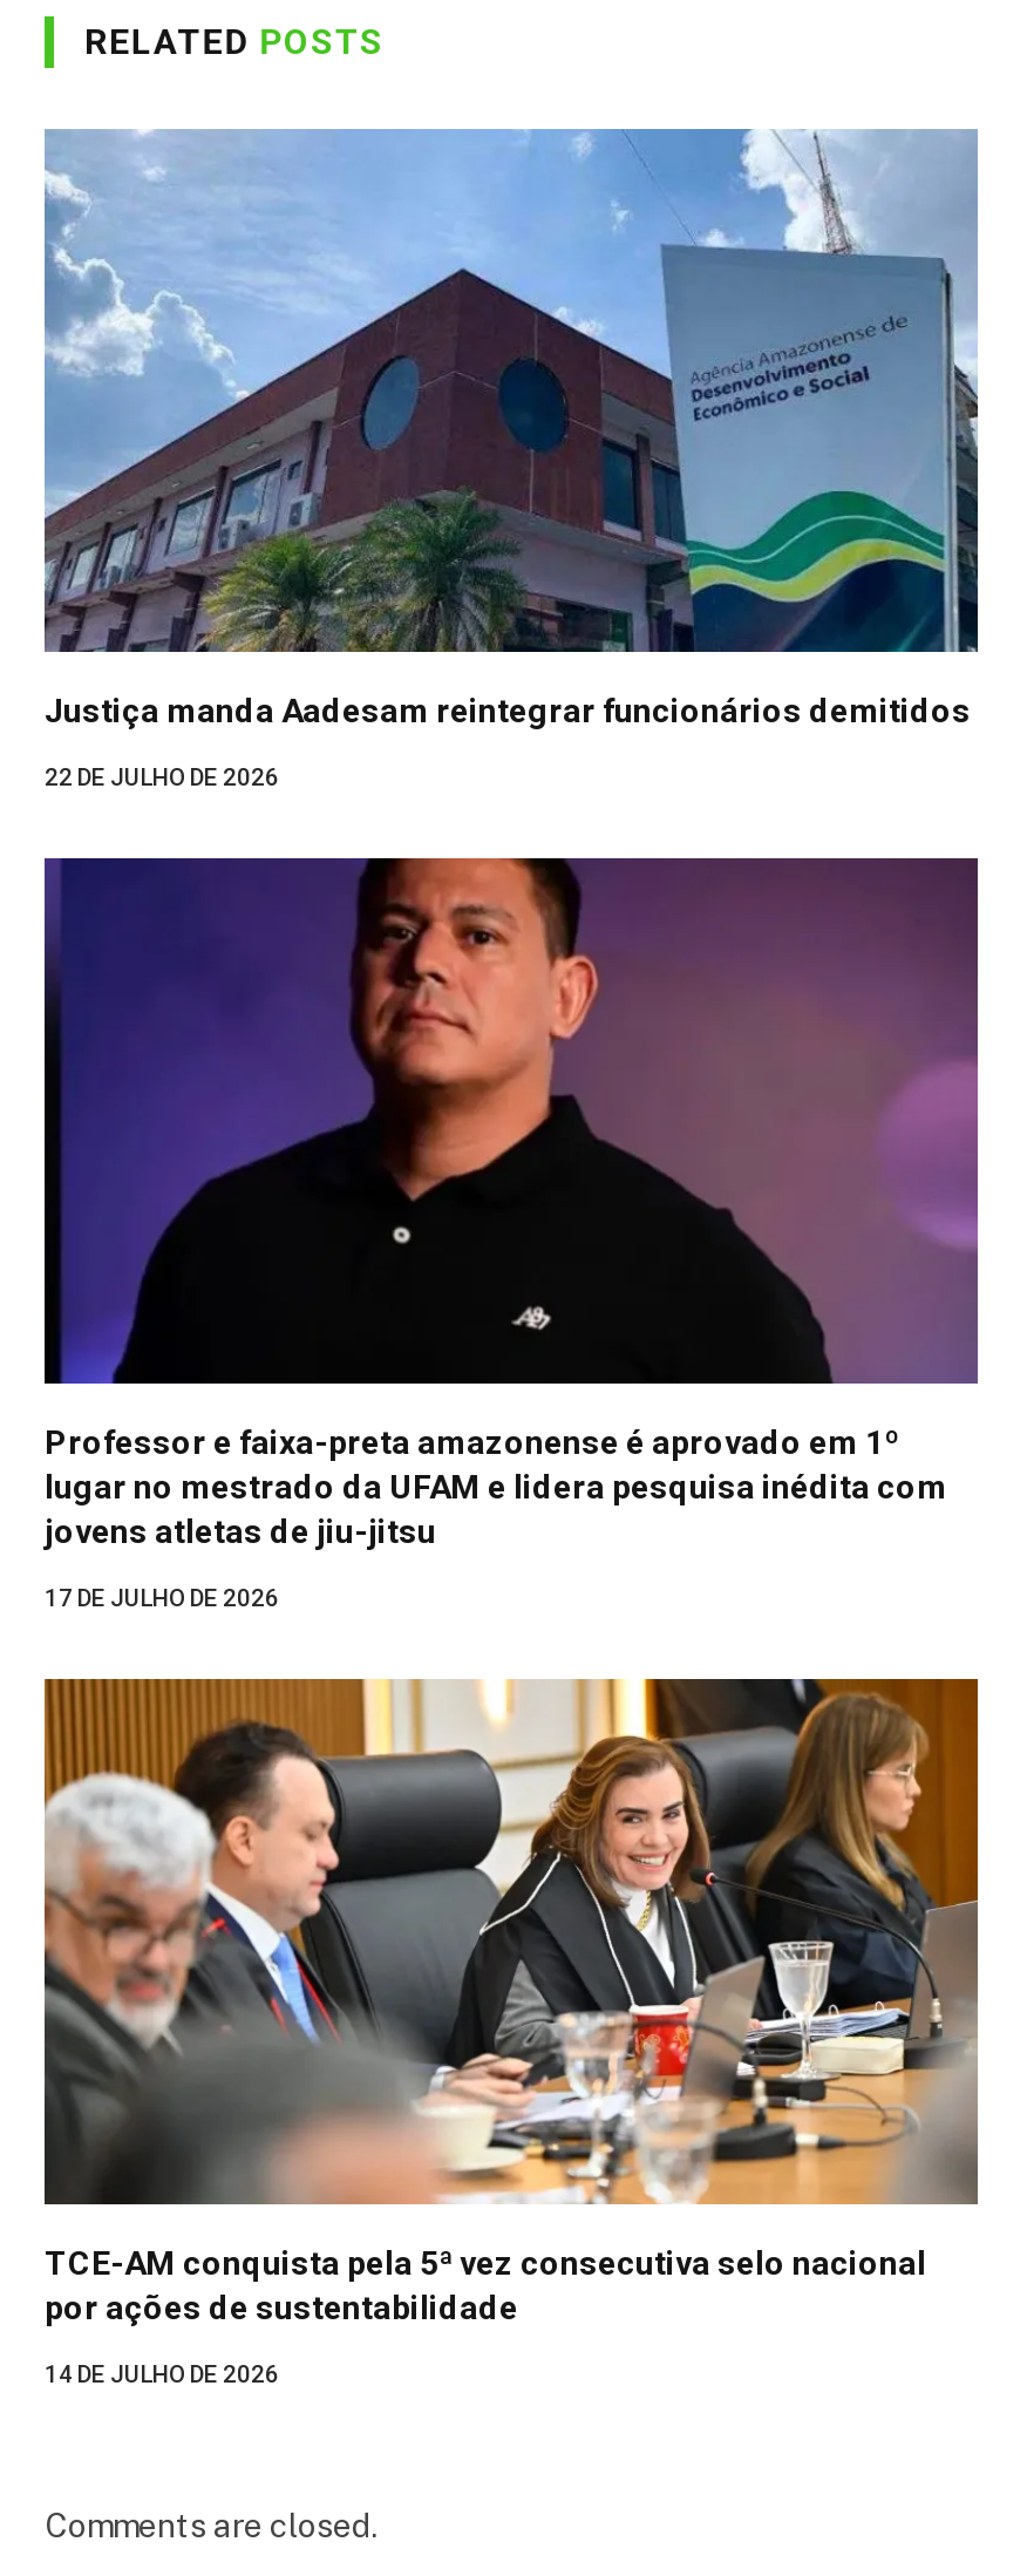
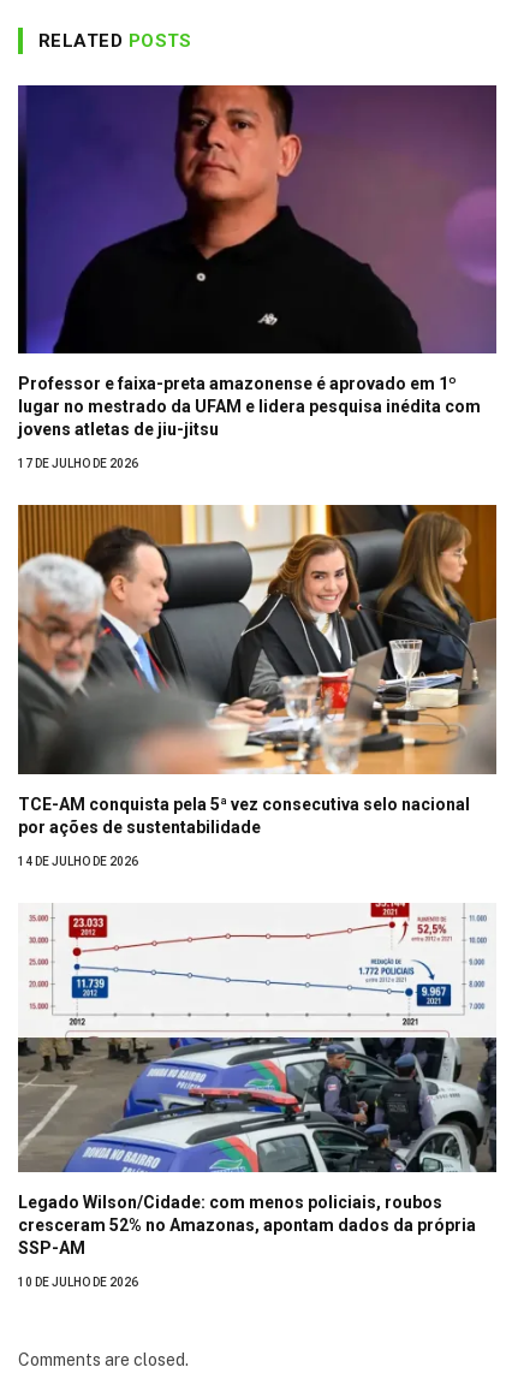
- [image]
- Justiça manda Aadesam reintegrar funcionários demitidos
- 22 DE JULHO DE 2026

moved up: [image]

moved up: [image] | Professor e faixa-preta amazonense é aprovado em 1º | lugar no mestrado da UFAM e lidera pesquisa inédita com | jovens atletas de jiu-jitsu | 17 DE JULHO DE 2026 | TCE-AM conquista pela 5ª vez consecutiva selo nacional | por ações de sustentabilidade | 14 DE JULHO DE 2026

+ [image]
+ Legado Wilson/Cidade: com menos policiais, roubos
+ cresceram 52% no Amazonas, apontam dados da própria
+ SSP-AM
+ 10 DE JULHO DE 2026
